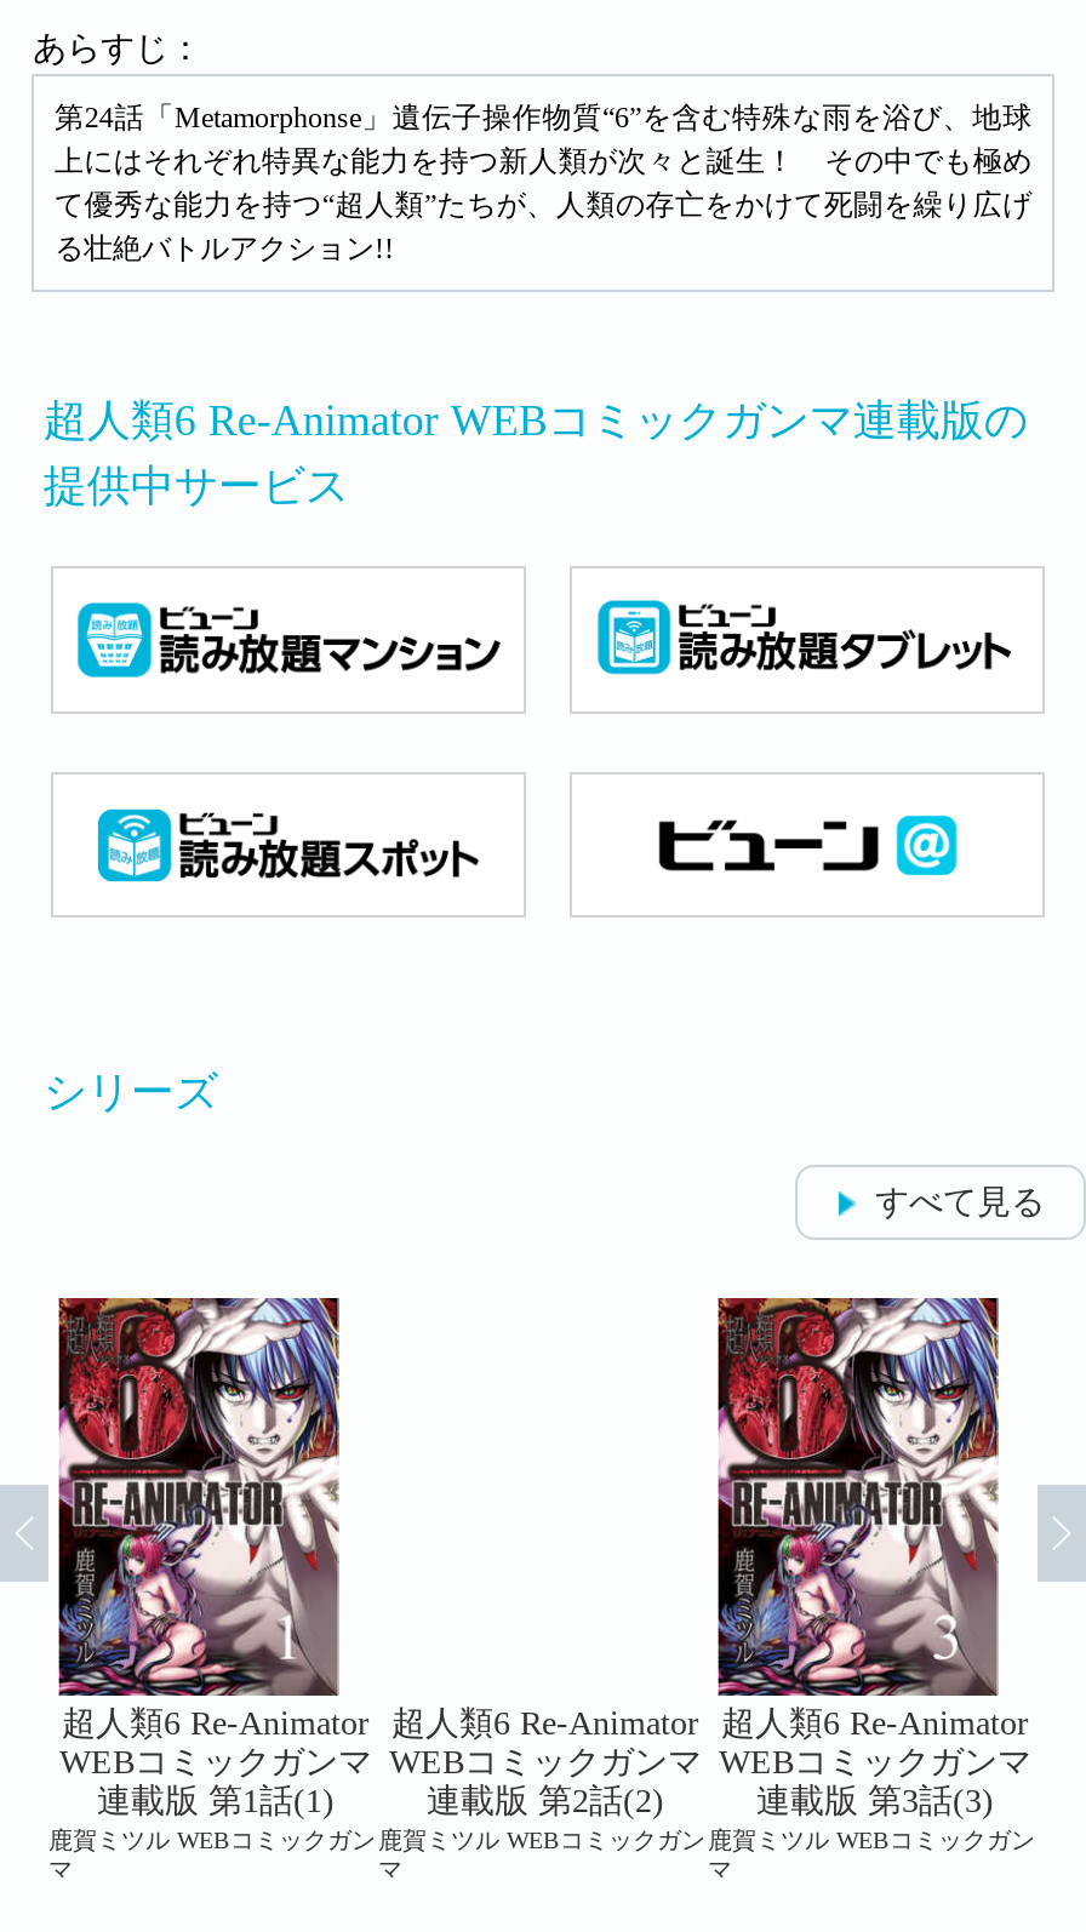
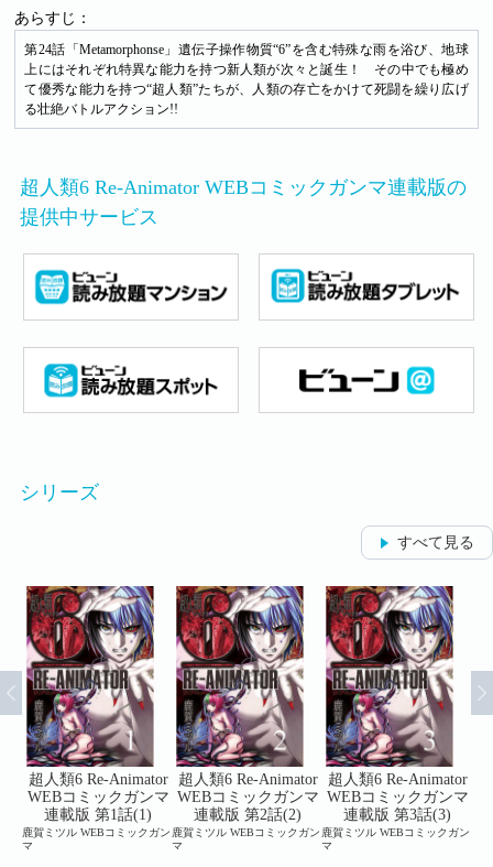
+ [image]
